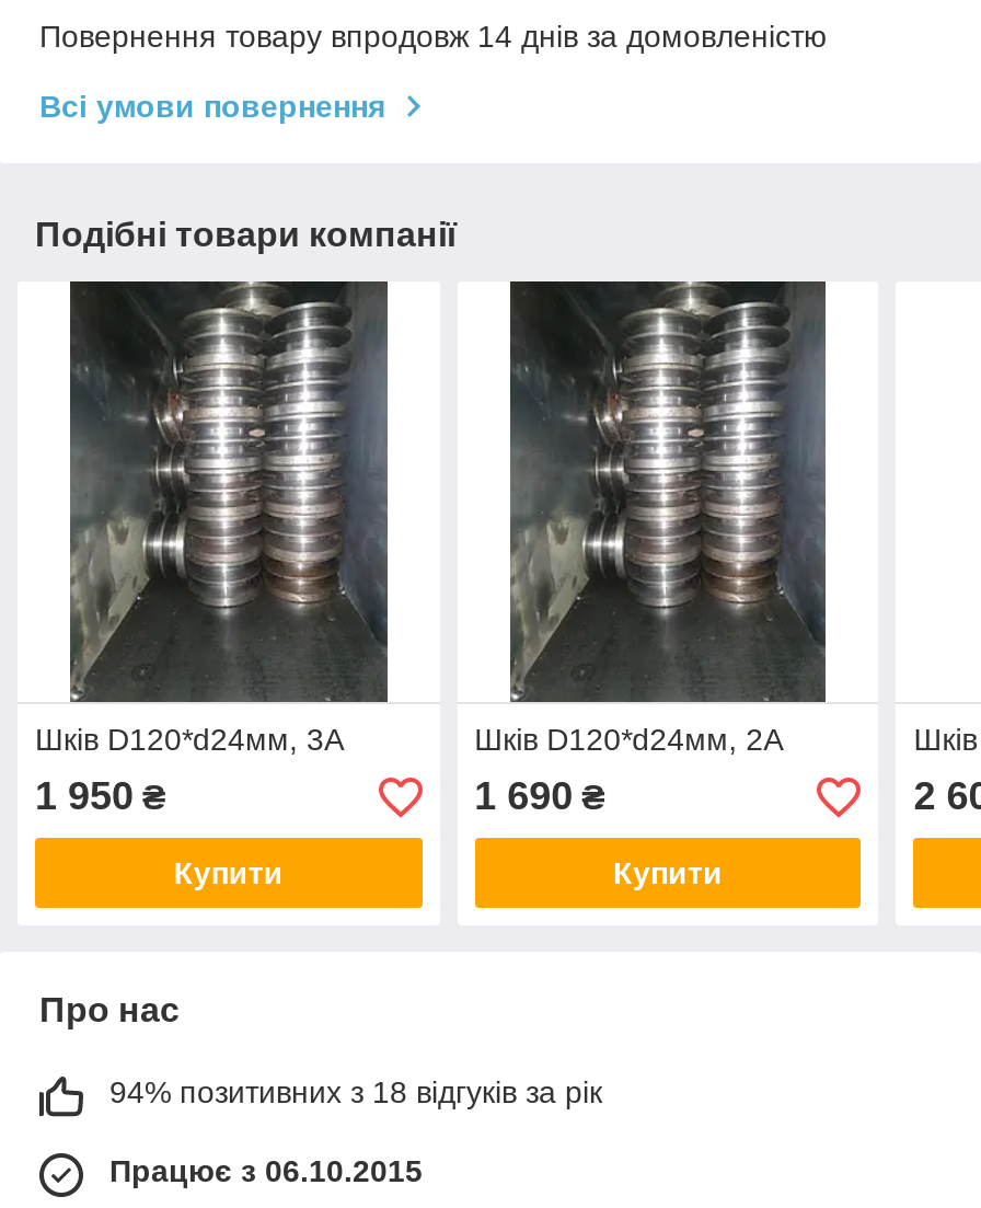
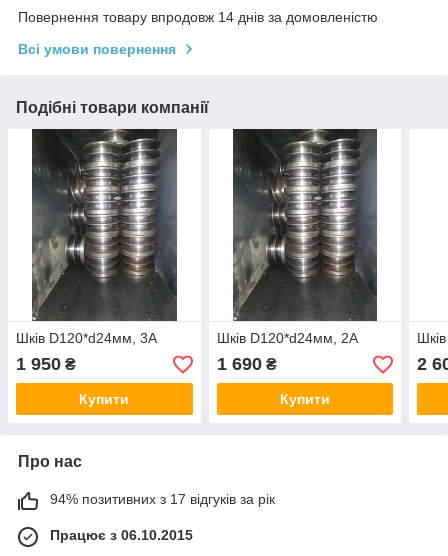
- 94% позитивних з 18 відгуків за рік
+ 94% позитивних з 17 відгуків за рік
